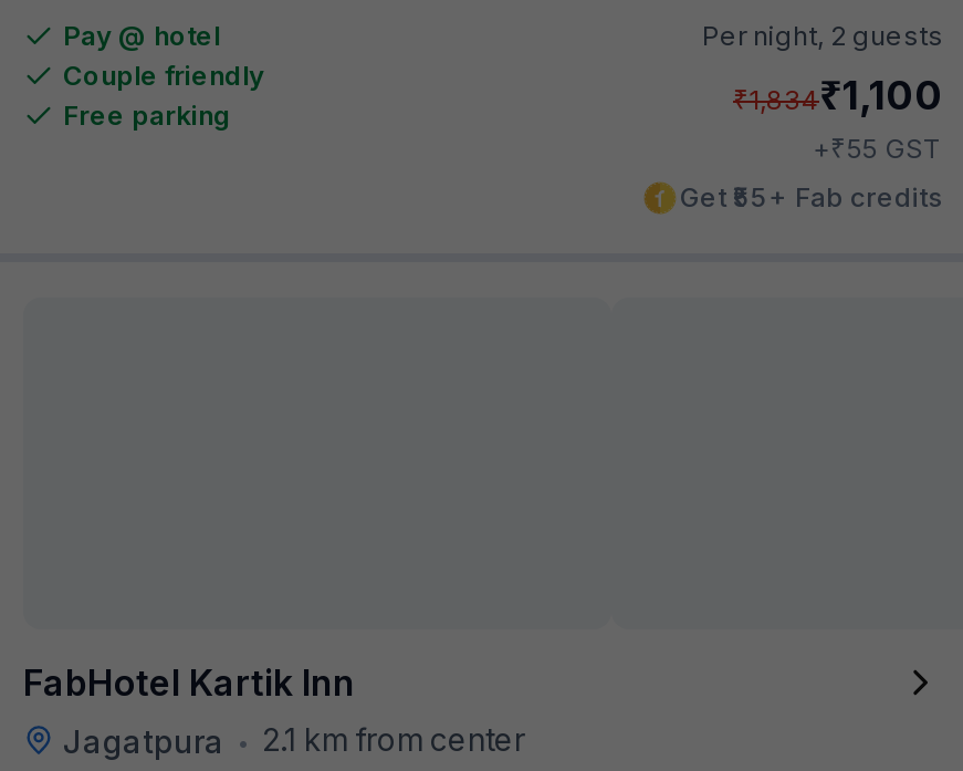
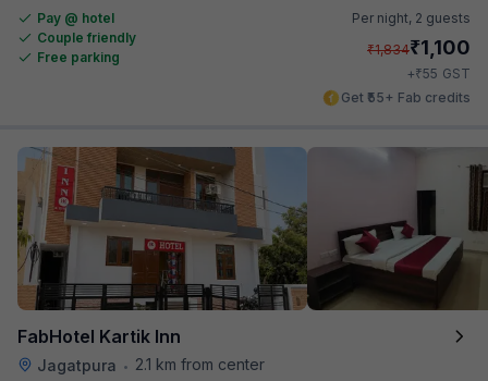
+ [image]
